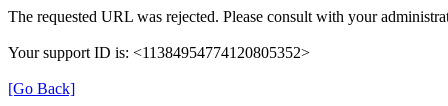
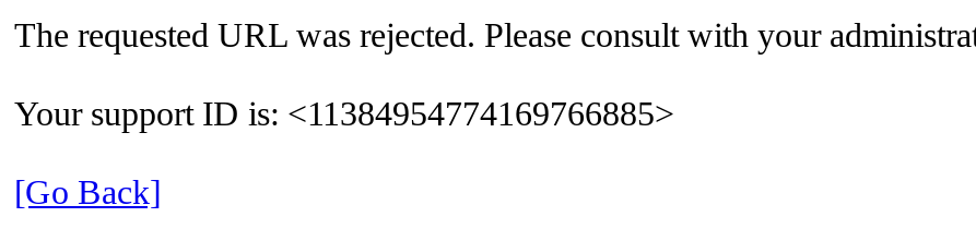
- Your support ID is: <11384954774120805352>
+ Your support ID is: <11384954774169766885>
